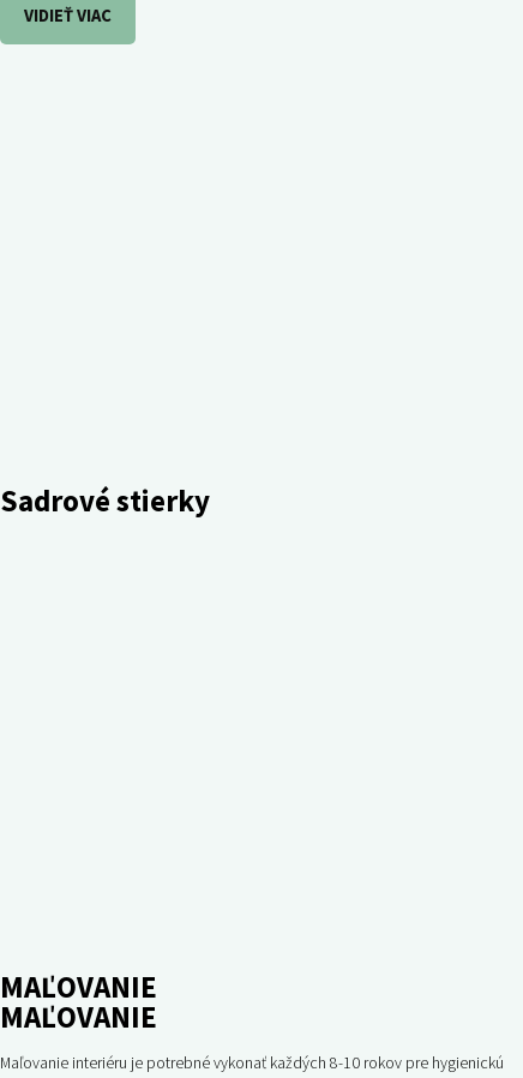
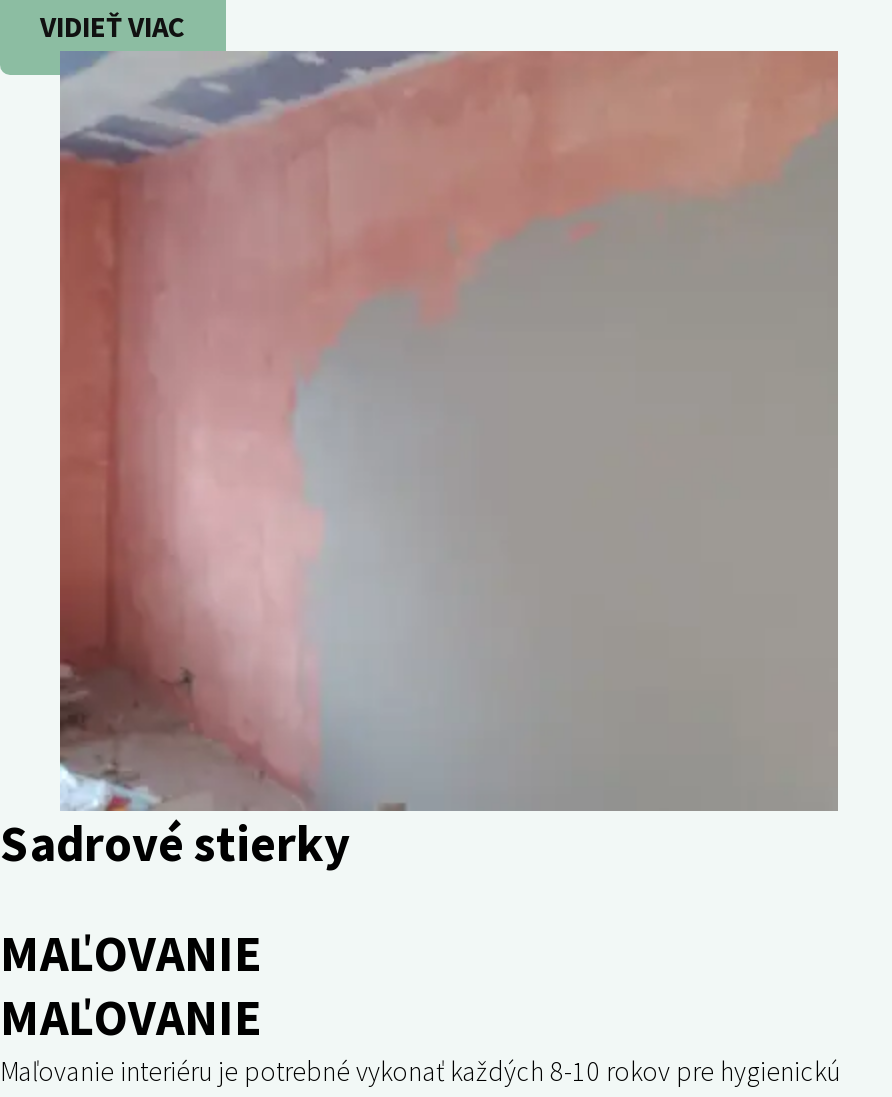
+ [image]
